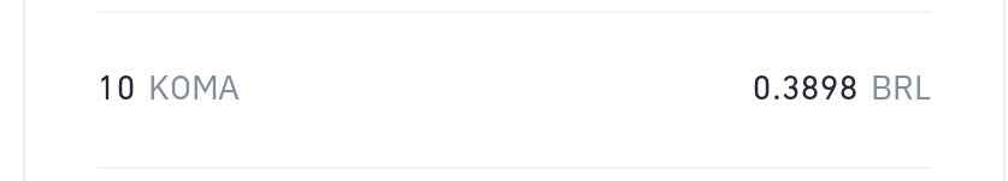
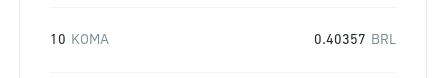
- 0.3898 BRL
+ 0.40357 BRL
